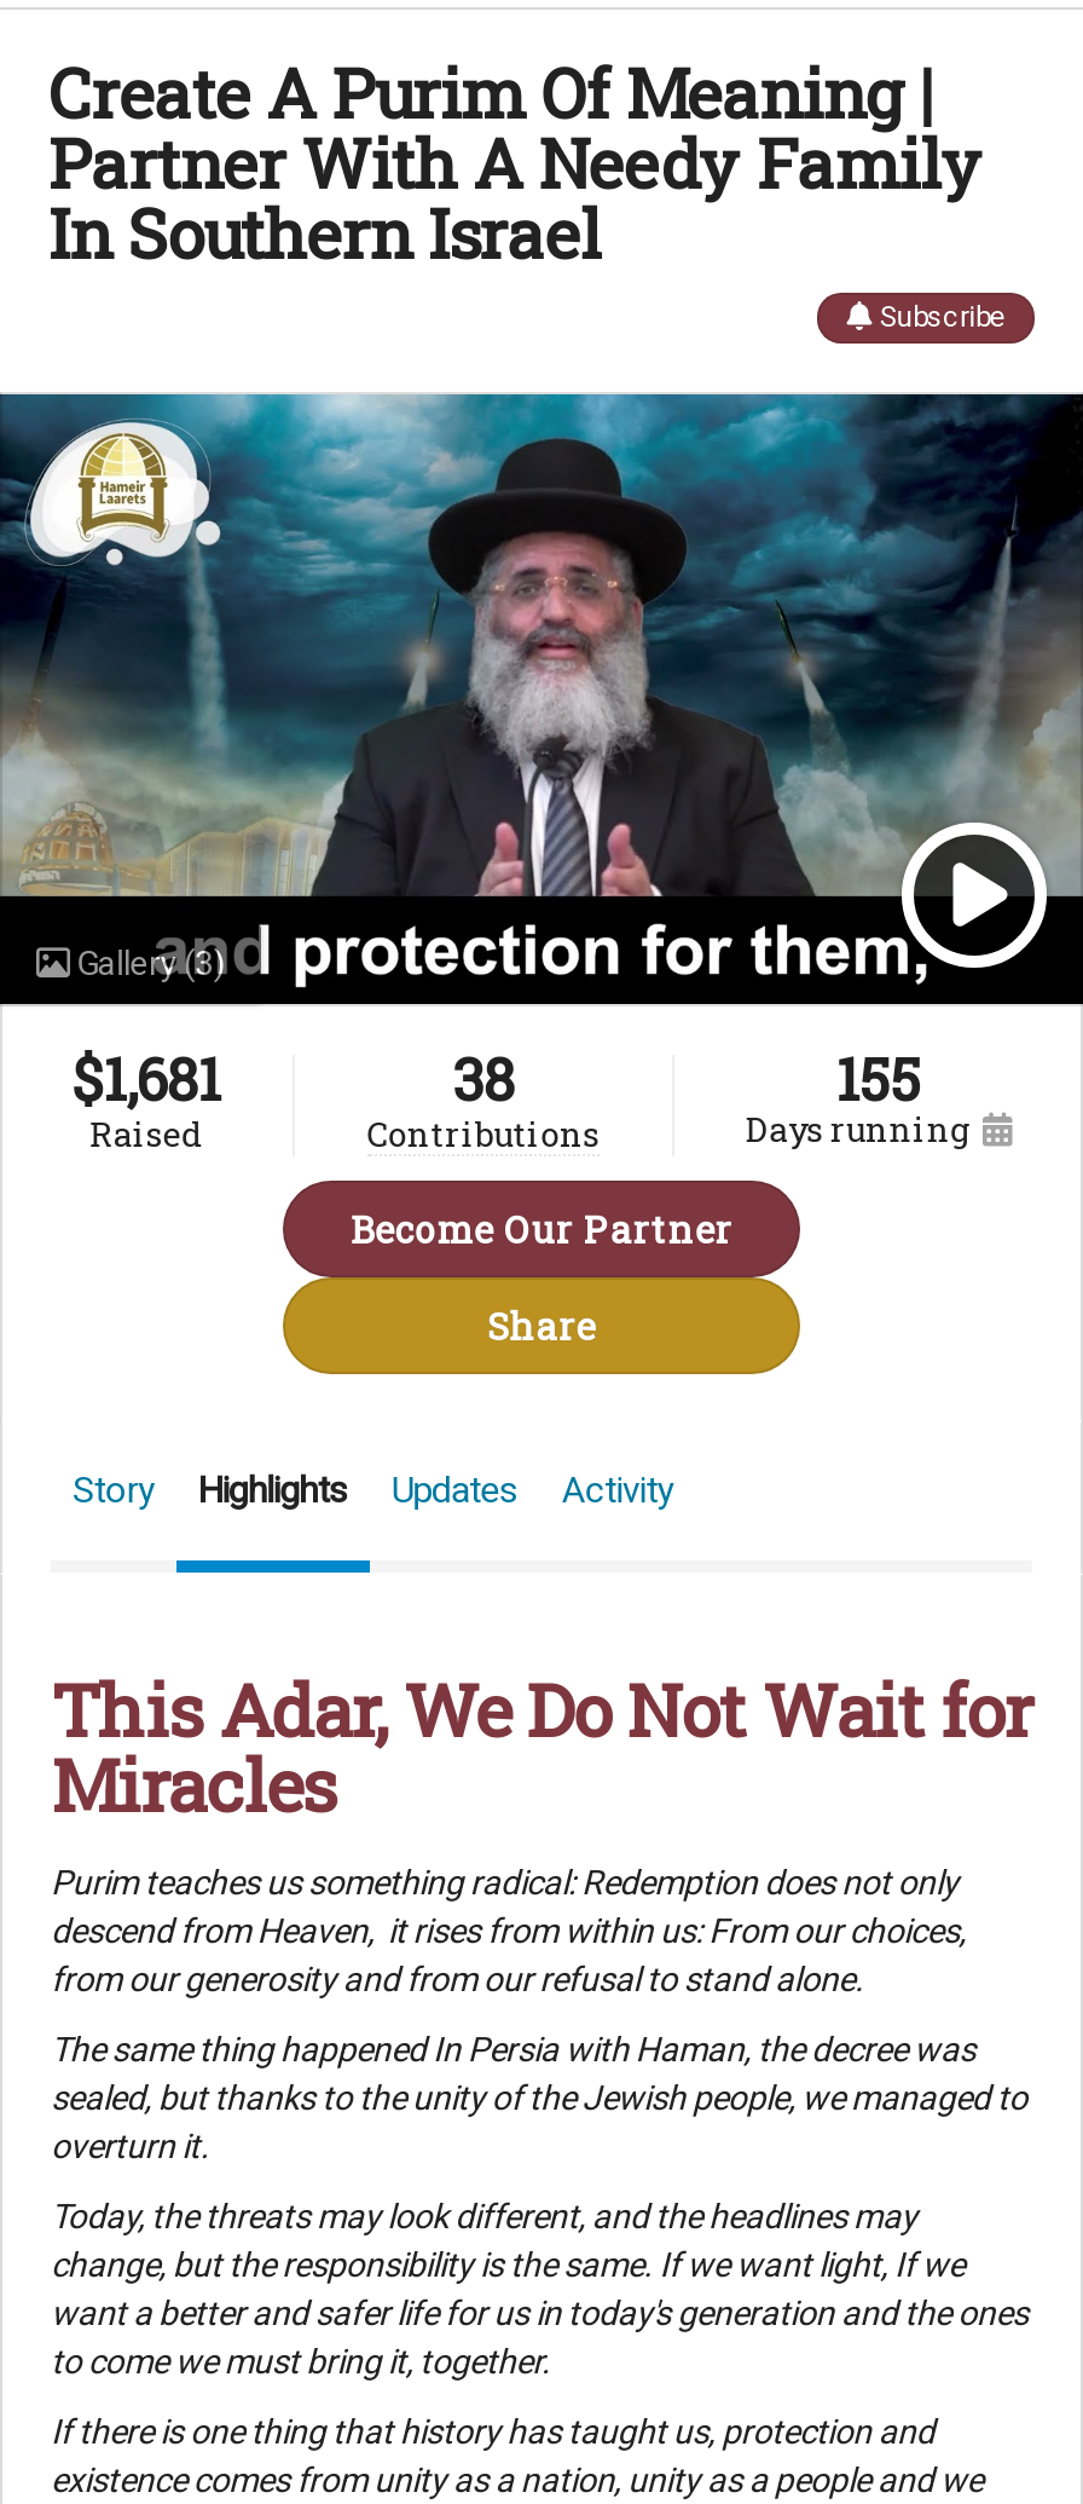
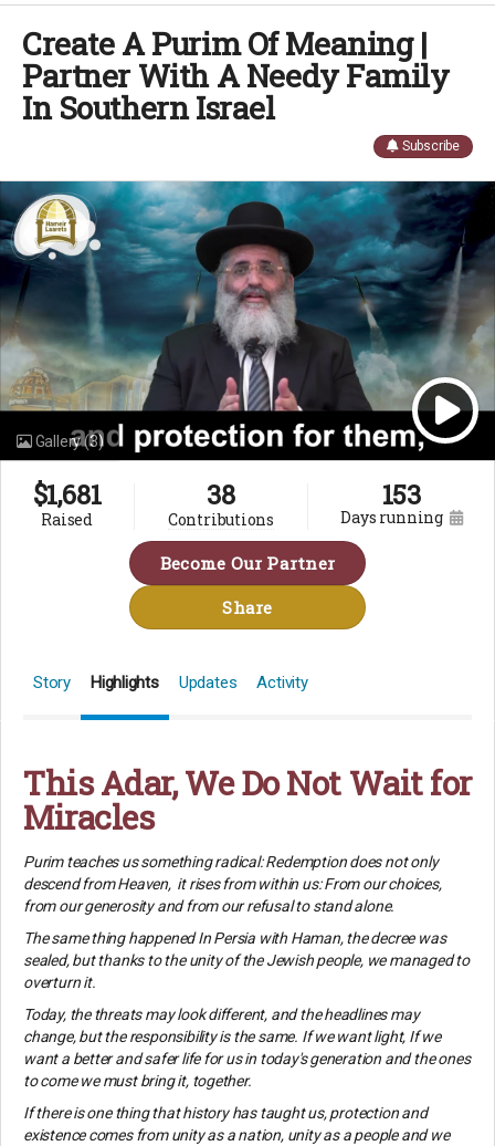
- 155
+ 153
